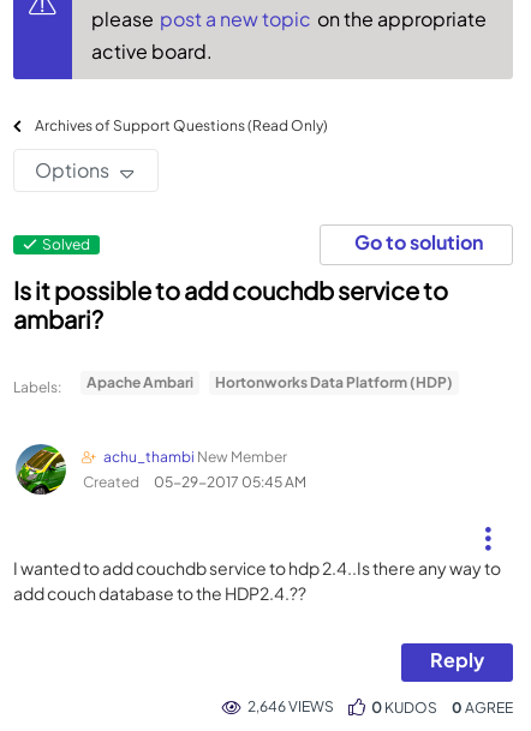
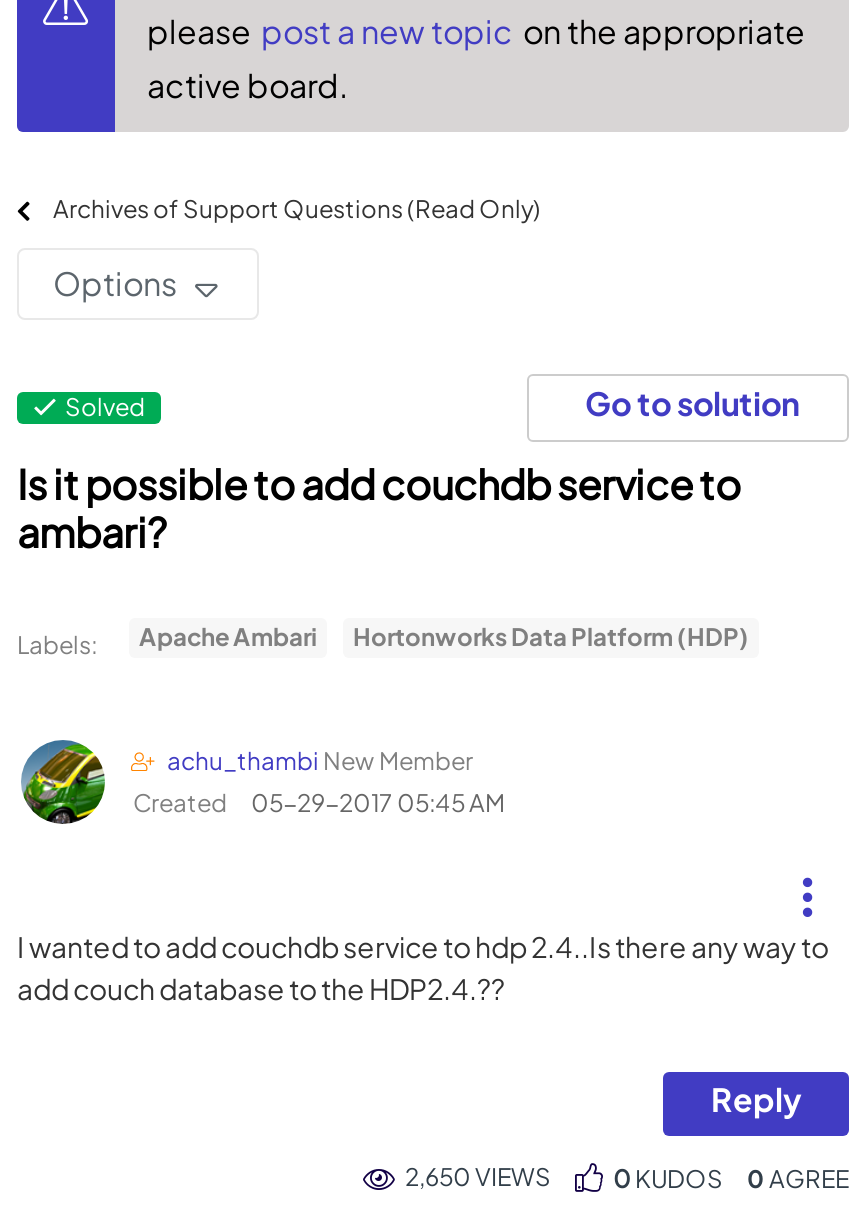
- 2,646 VIEWS
+ 2,650 VIEWS
